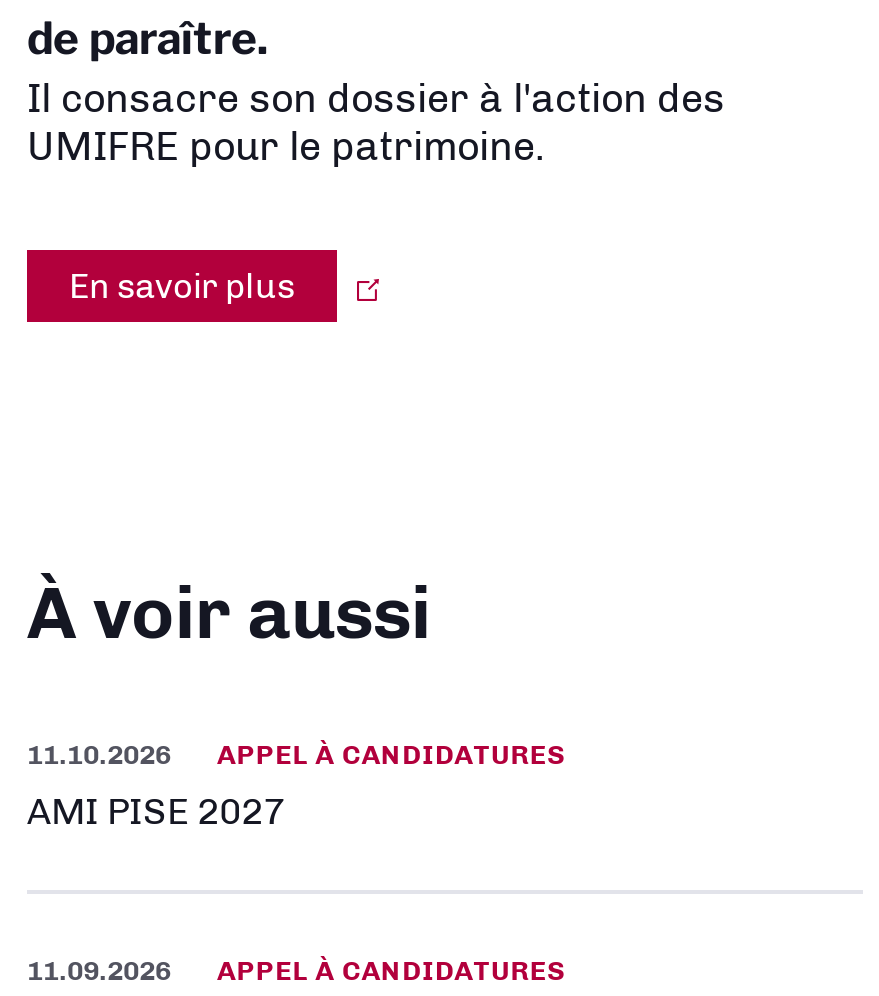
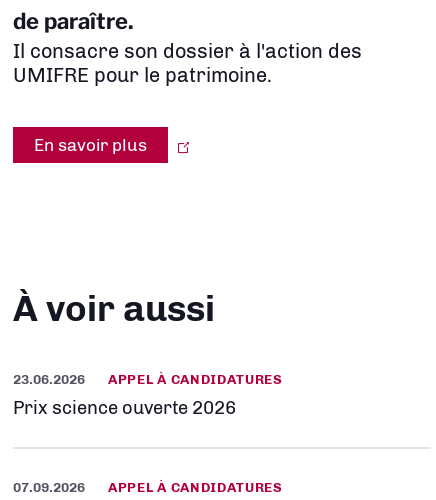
- 11.10.2026 APPEL À CANDIDATURES
+ 23.06.2026 APPEL À CANDIDATURES

- AMI PISE 2027
+ Prix science ouverte 2026

- 11.09.2026 APPEL À CANDIDATURES
+ 07.09.2026 APPEL À CANDIDATURES
